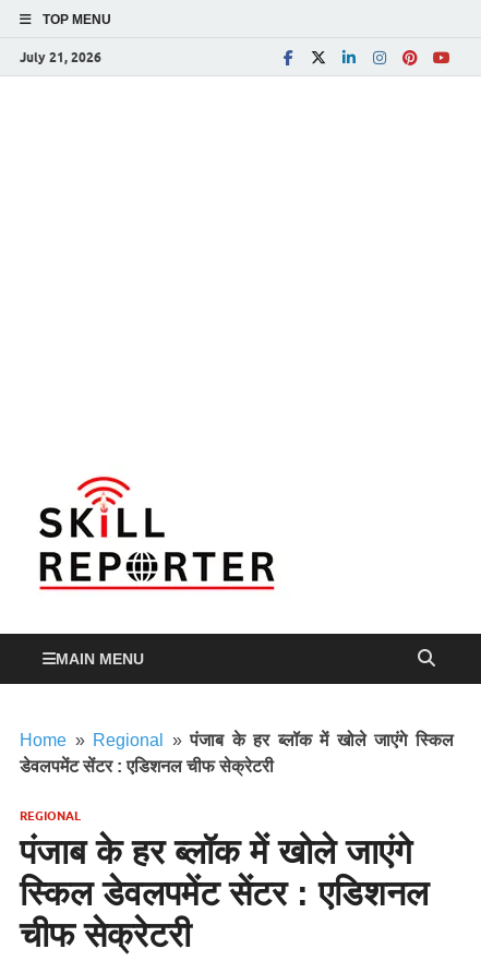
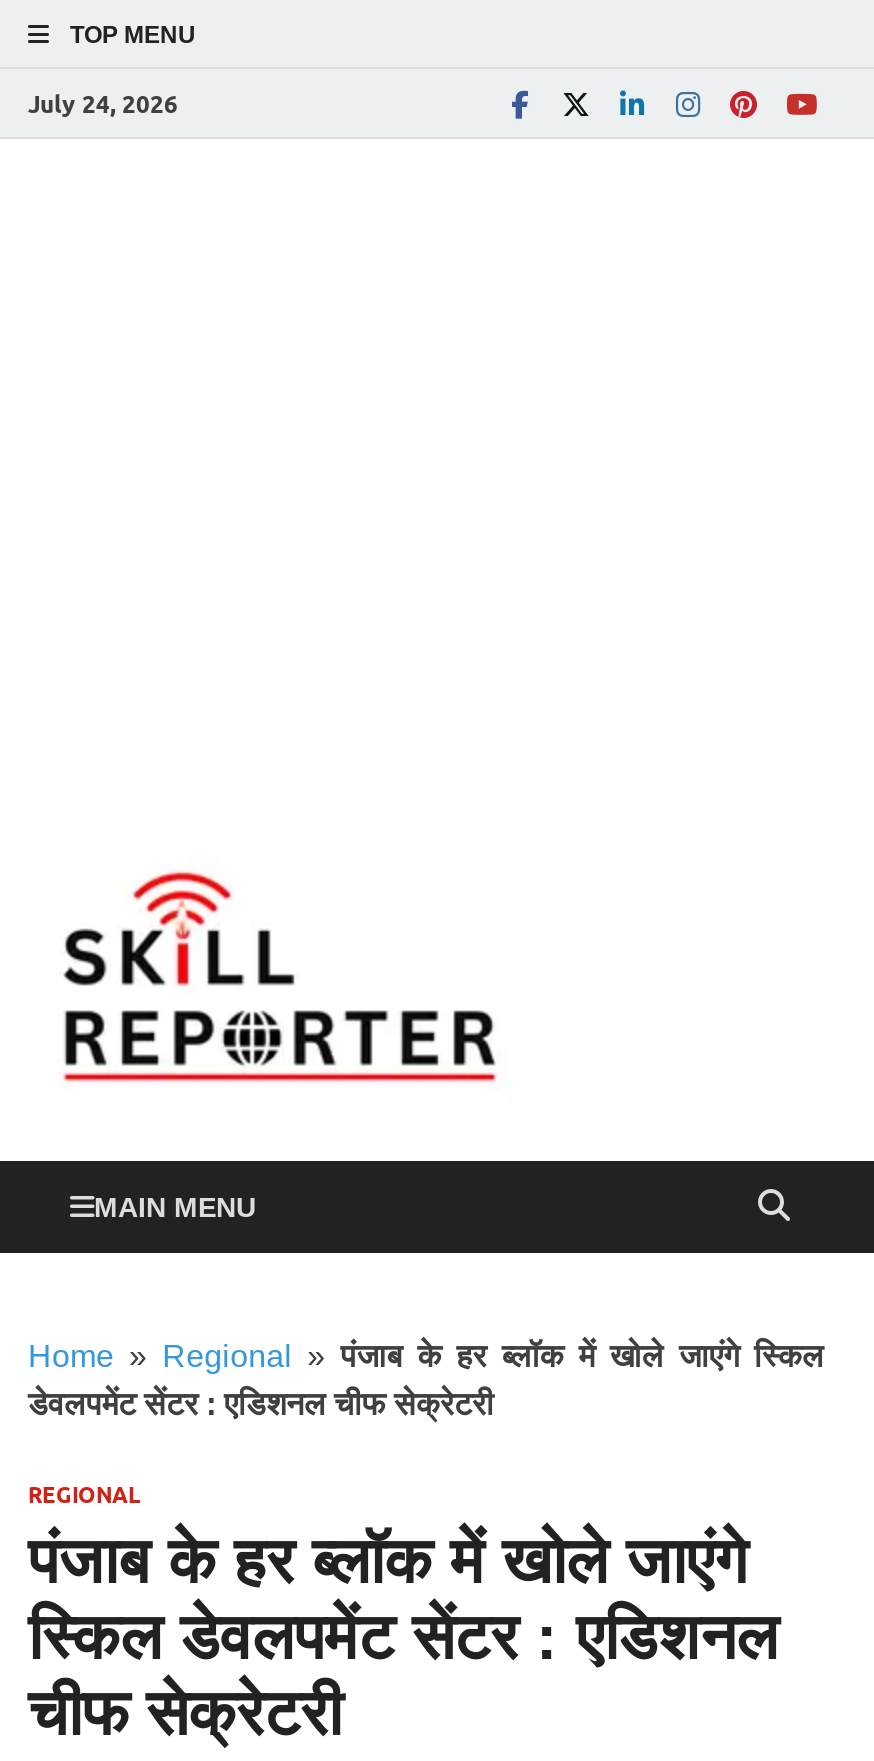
- July 21, 2026
+ July 24, 2026
